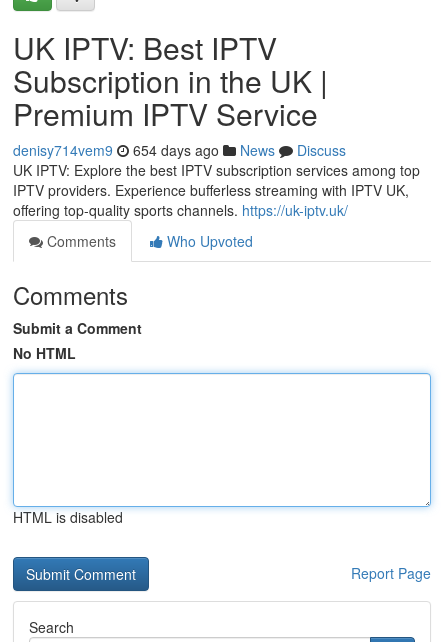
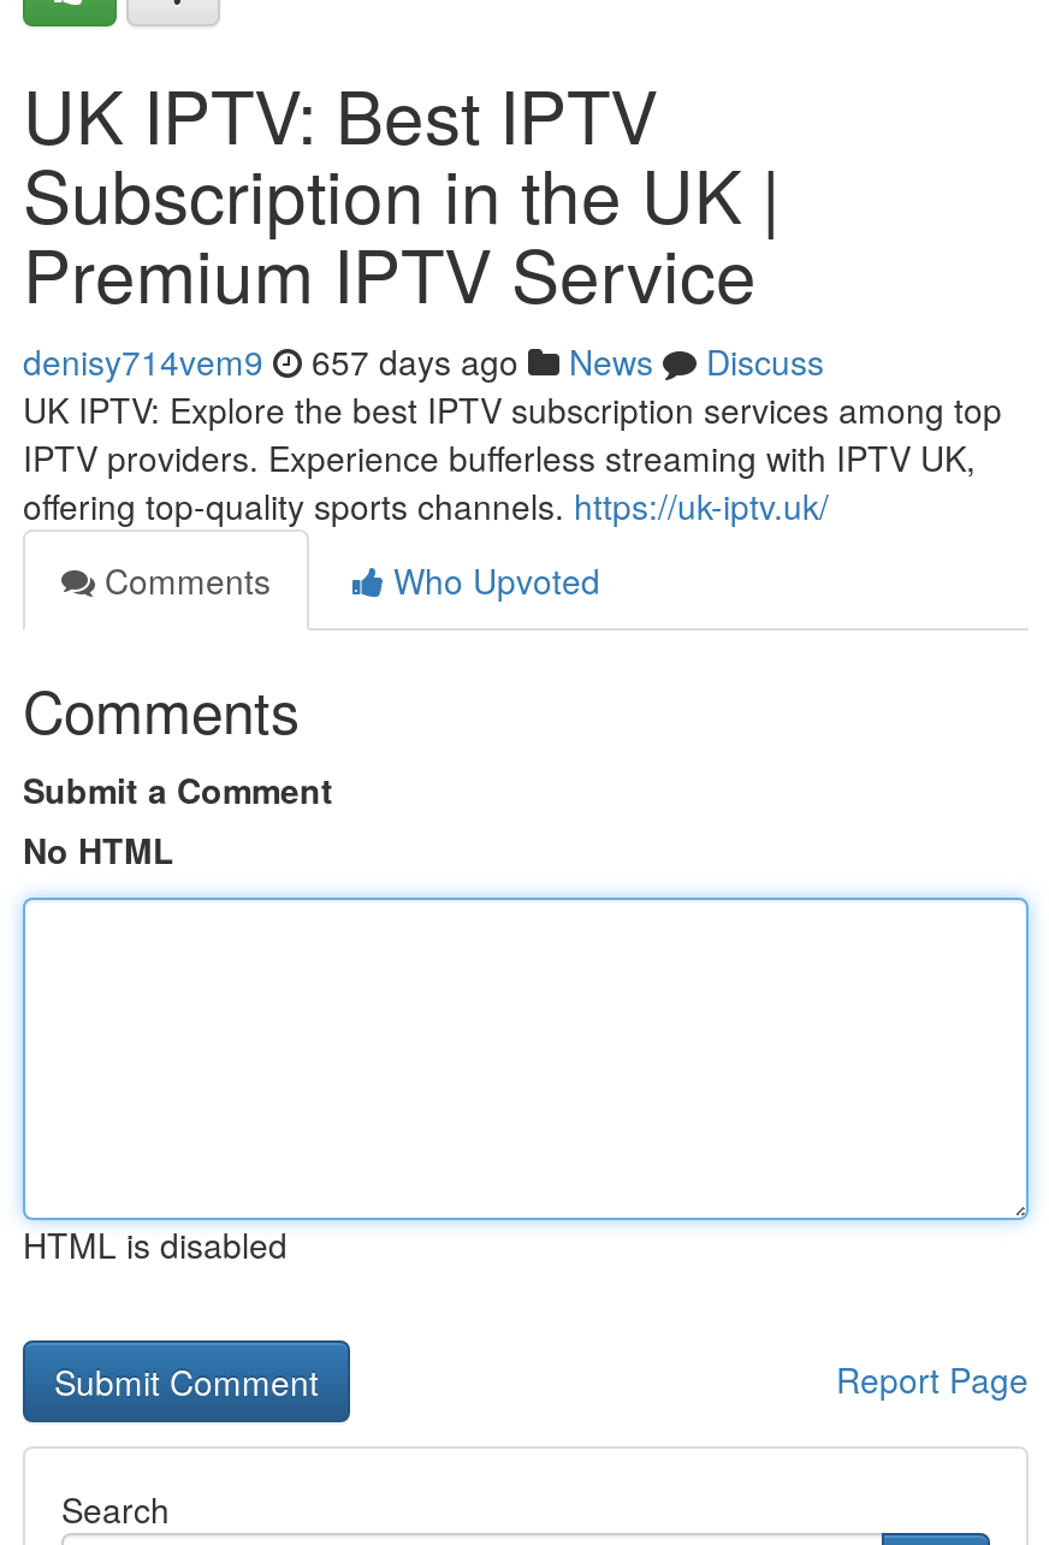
- denisy714vem9 654 days ago News Discuss
+ denisy714vem9 657 days ago News Discuss
